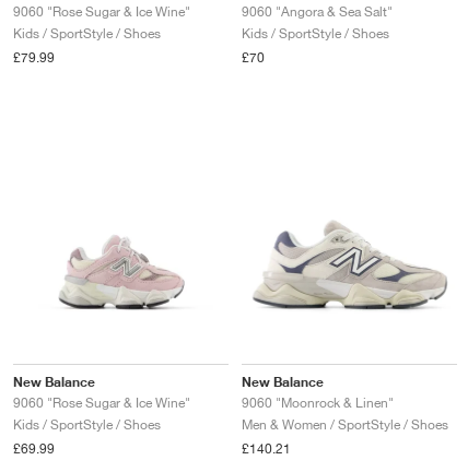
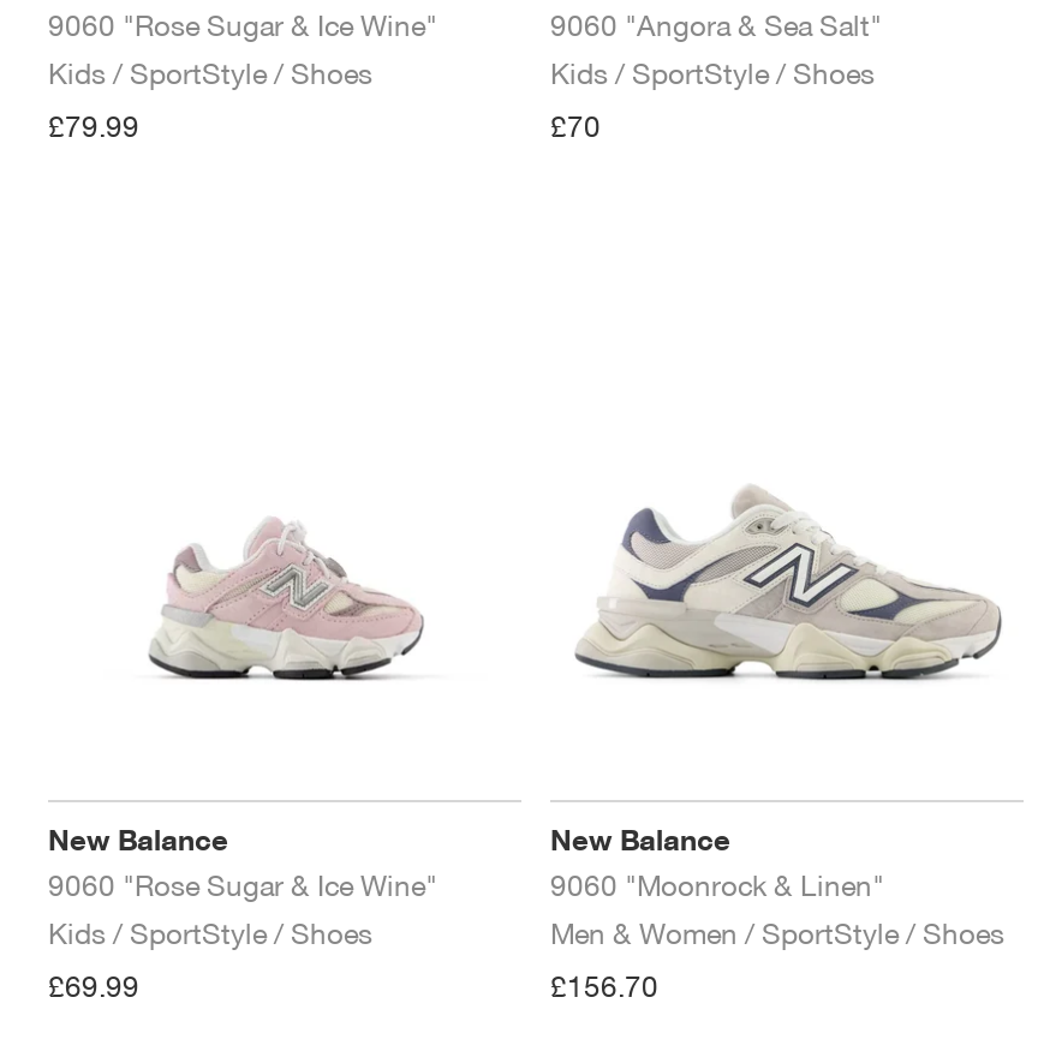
- £140.21
+ £156.70
